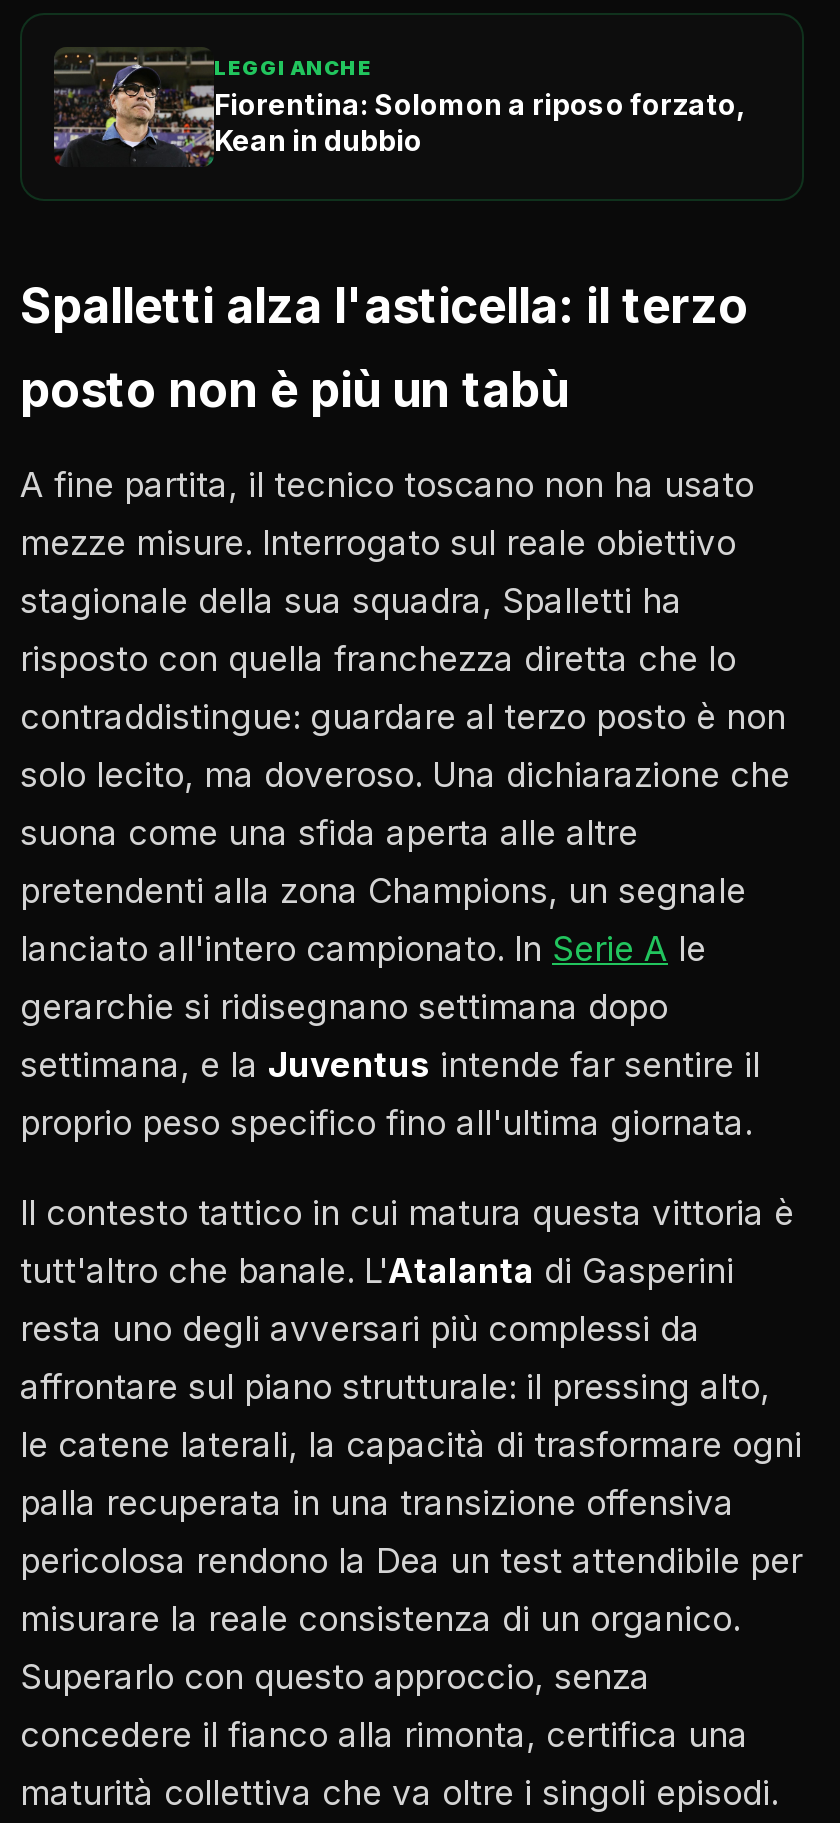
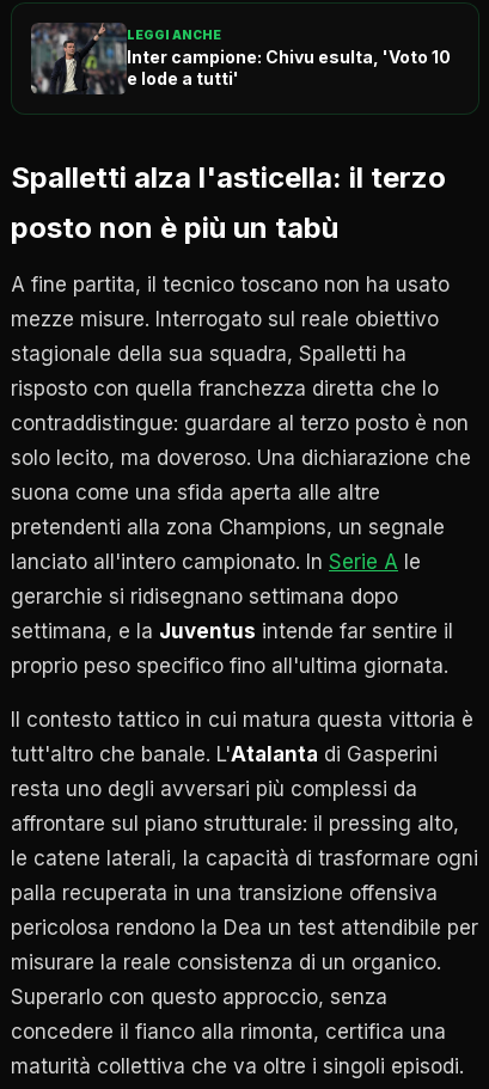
- [image]
- Fiorentina: Solomon a riposo forzato,
- Kean in dubbio
+ [image]
+ Inter campione: Chivu esulta, 'Voto 10
+ e lode a tutti'
